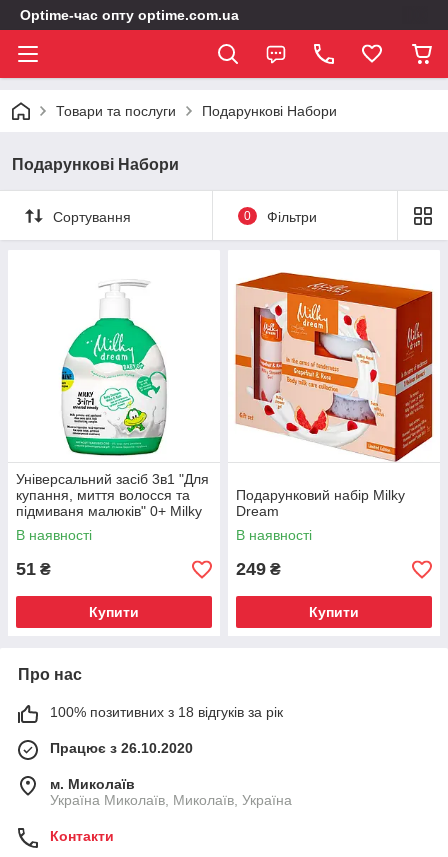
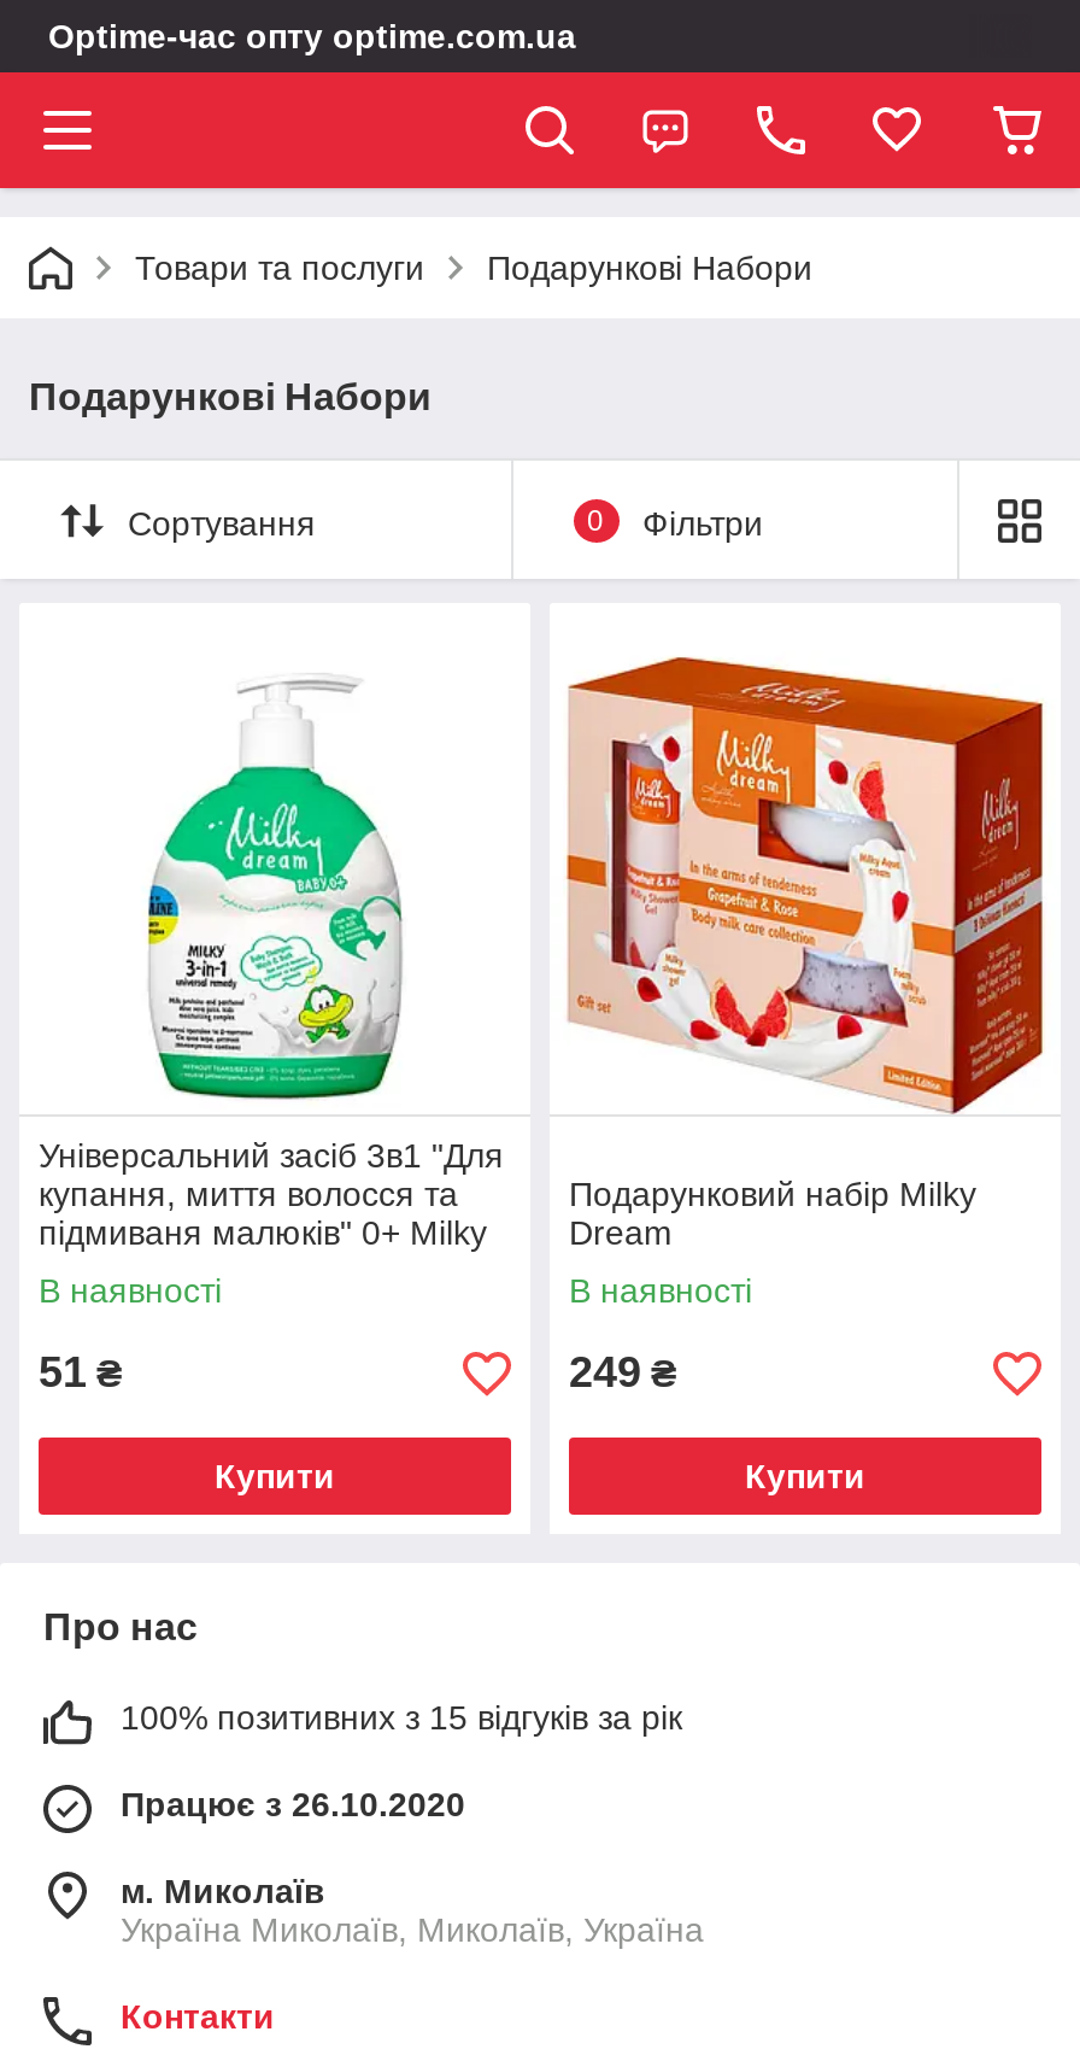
- 100% позитивних з 18 відгуків за рік
+ 100% позитивних з 15 відгуків за рік
